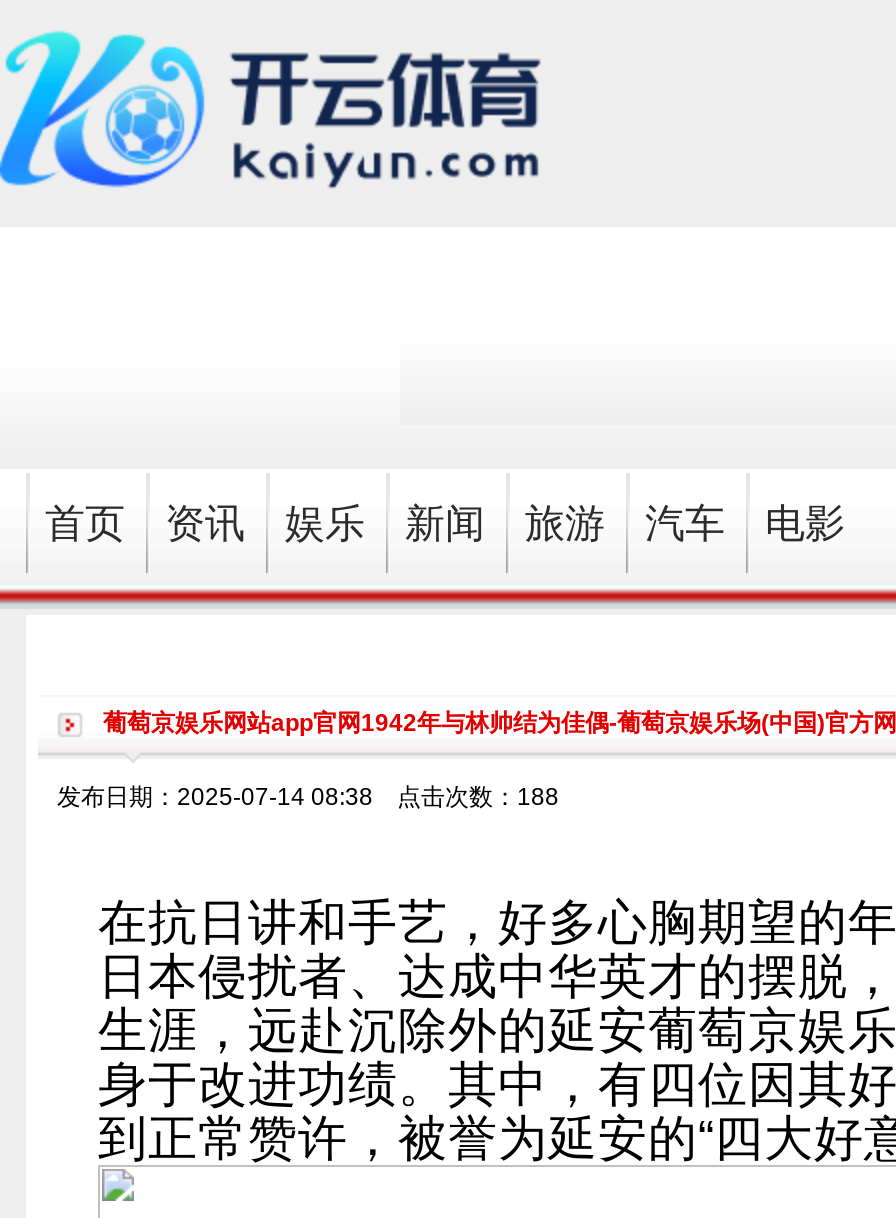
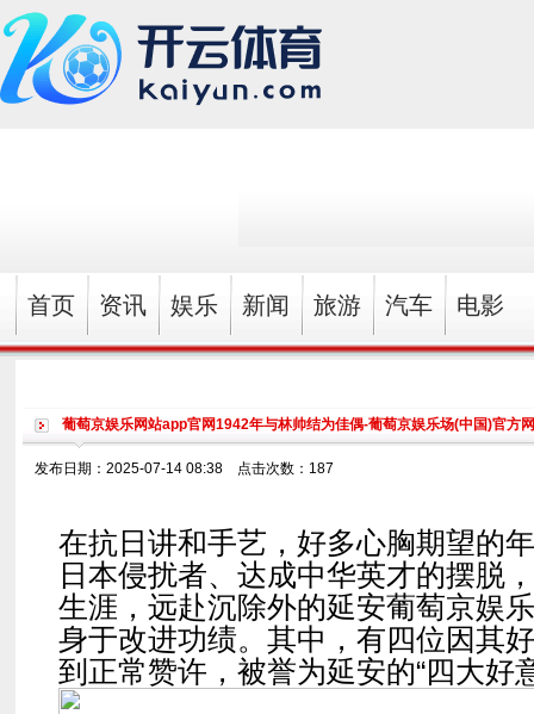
- 发布日期：2025-07-14 08:38 点击次数：188
+ 发布日期：2025-07-14 08:38 点击次数：187
